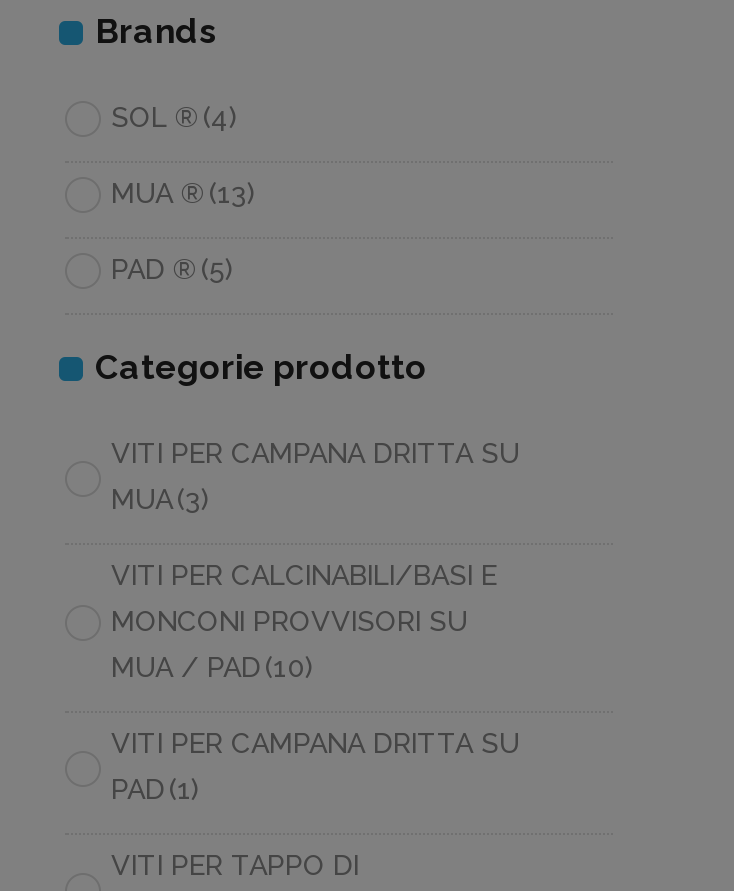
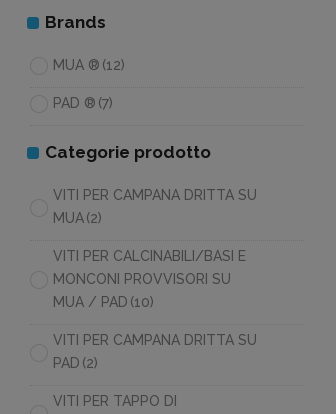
- SOL ® (4)
- MUA ® (13)
- PAD ® (5)
+ MUA ® (12)
+ PAD ® (7)

- MUA (3)
+ MUA (2)

- PAD (1)
+ PAD (2)
